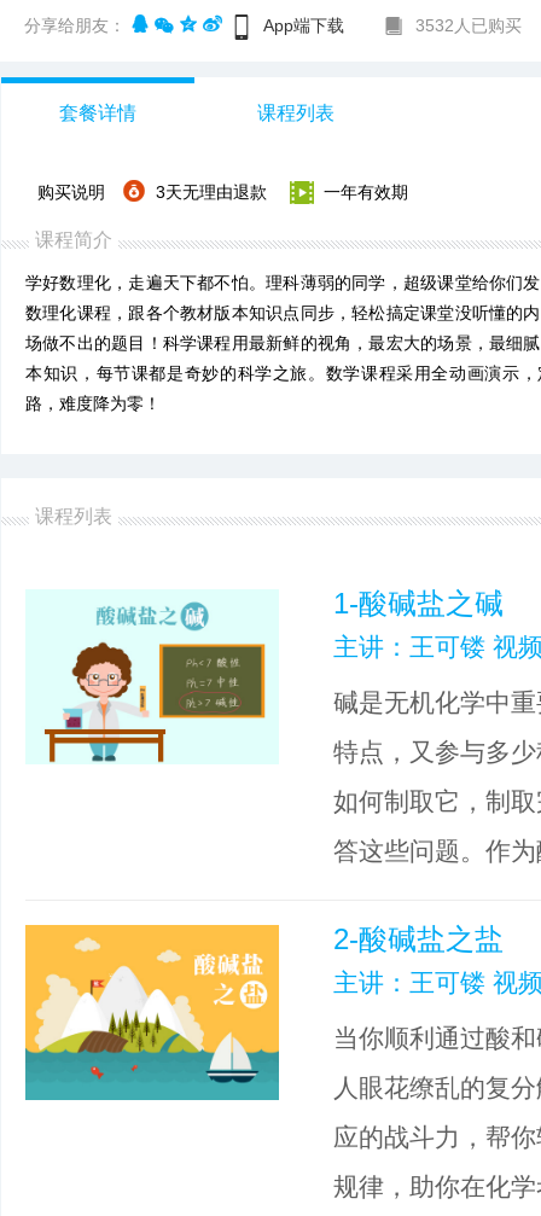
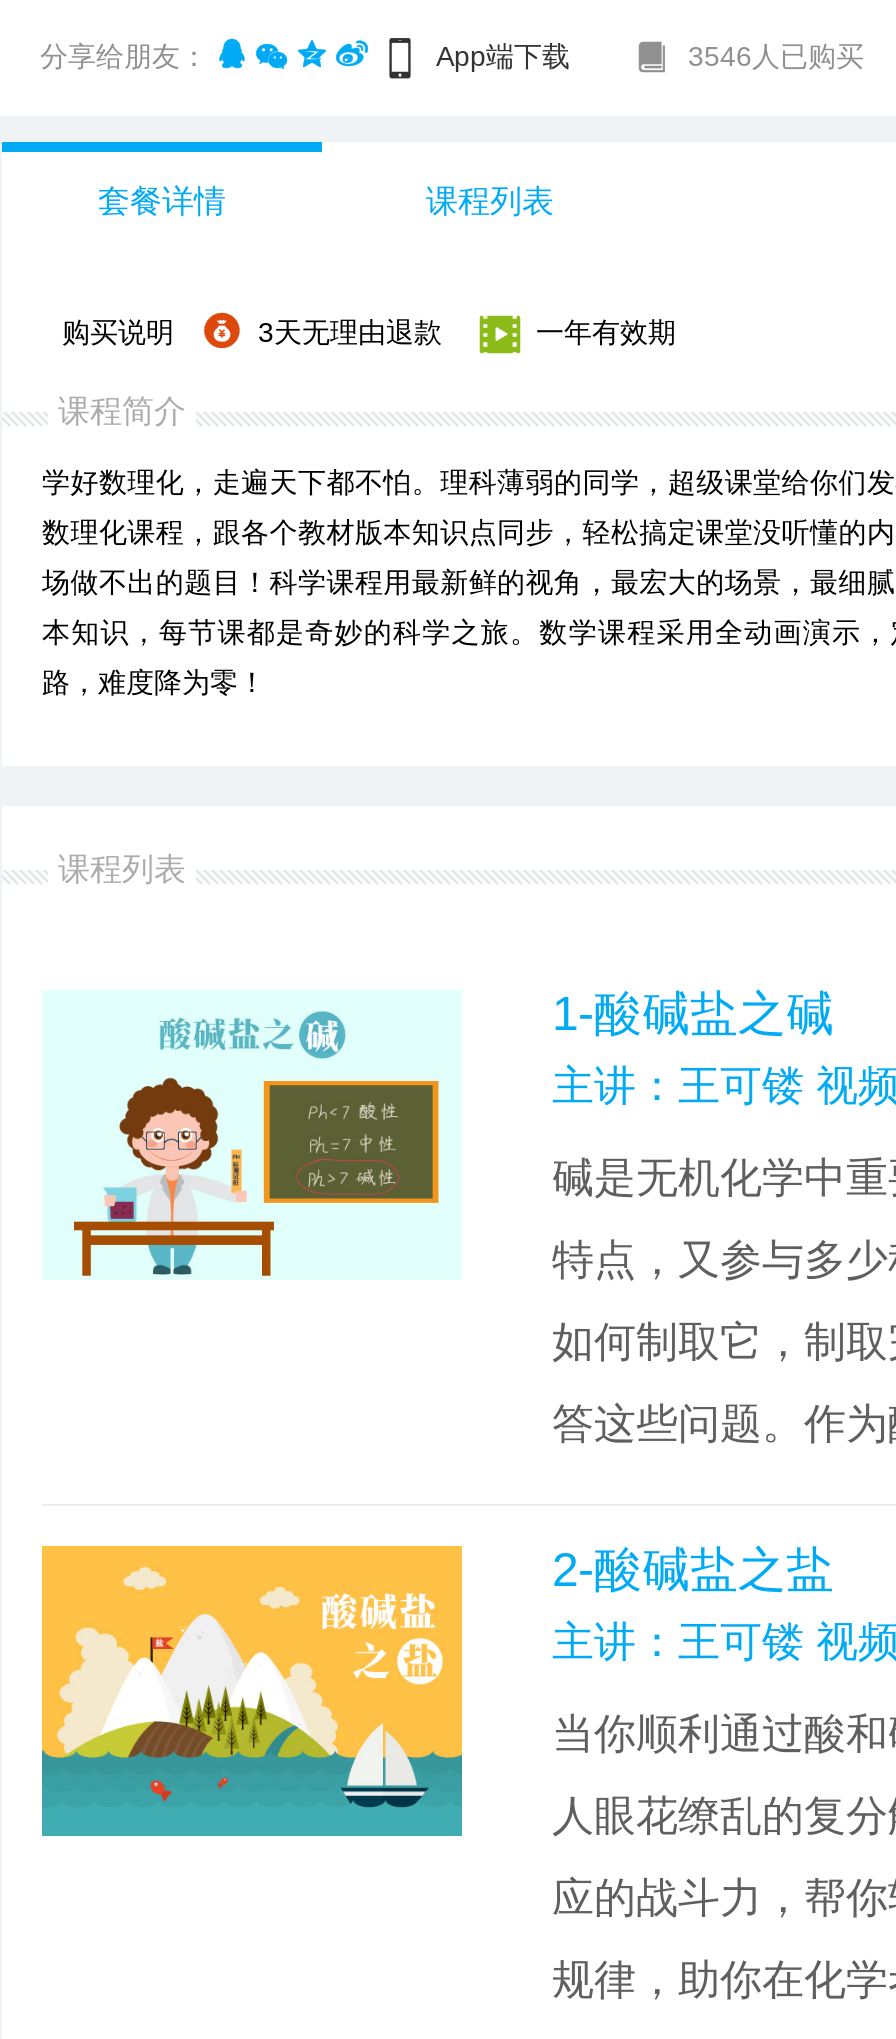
- 3532人已购买
+ 3546人已购买
